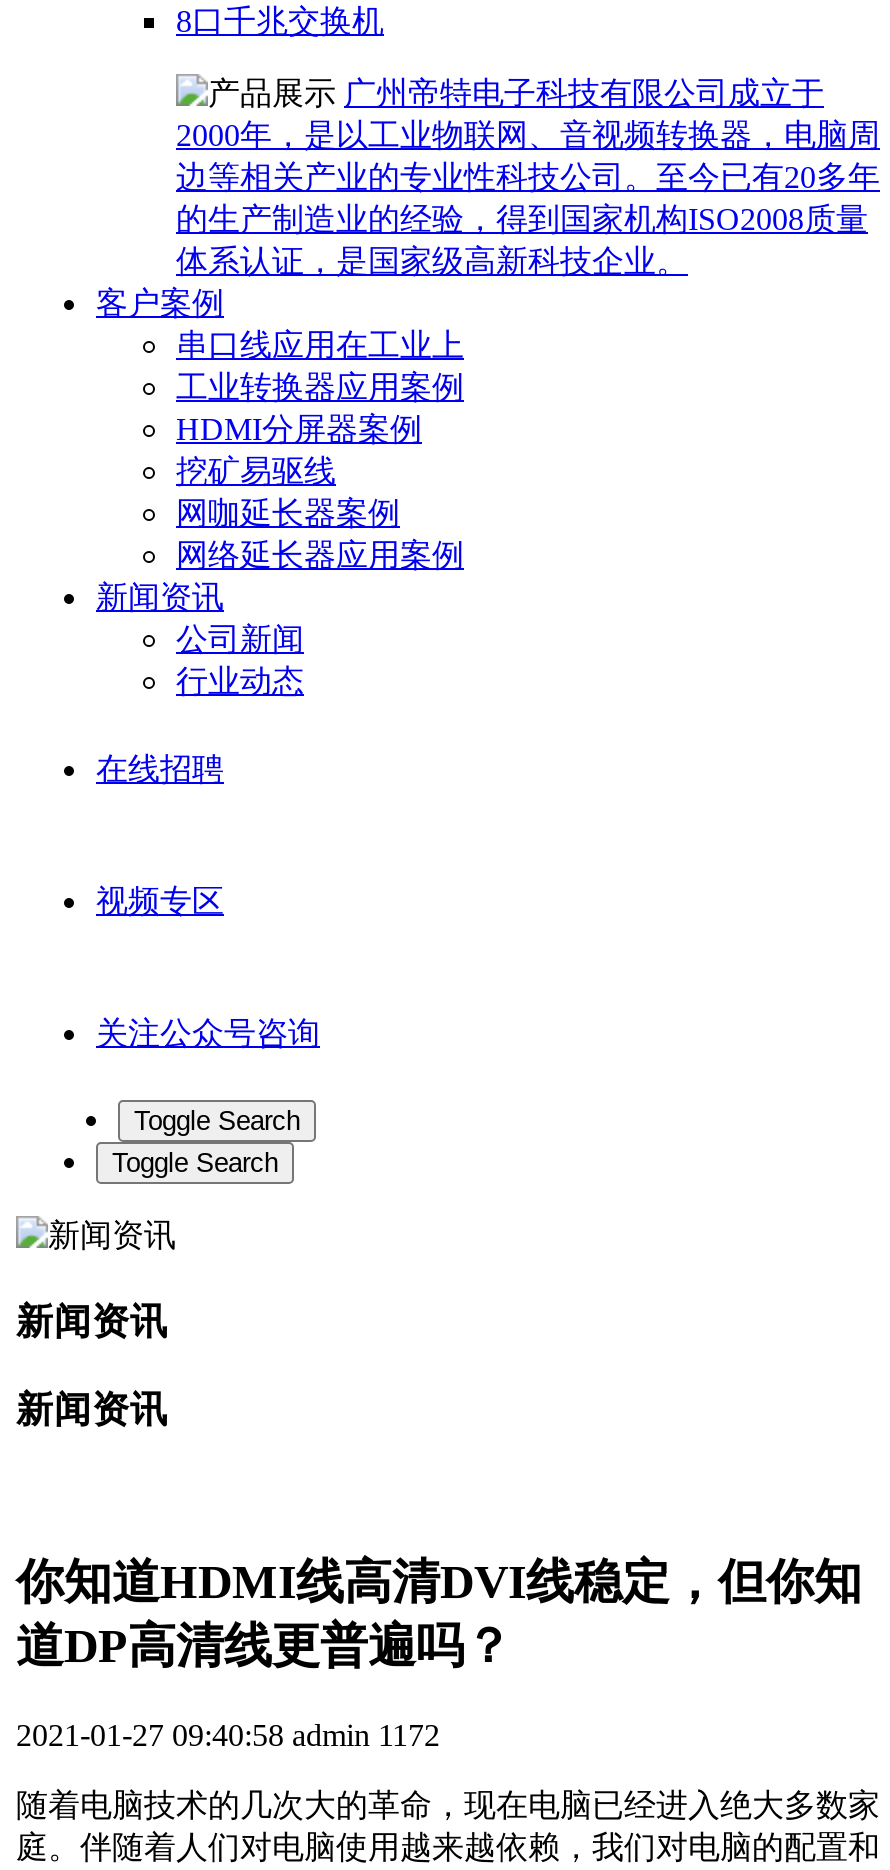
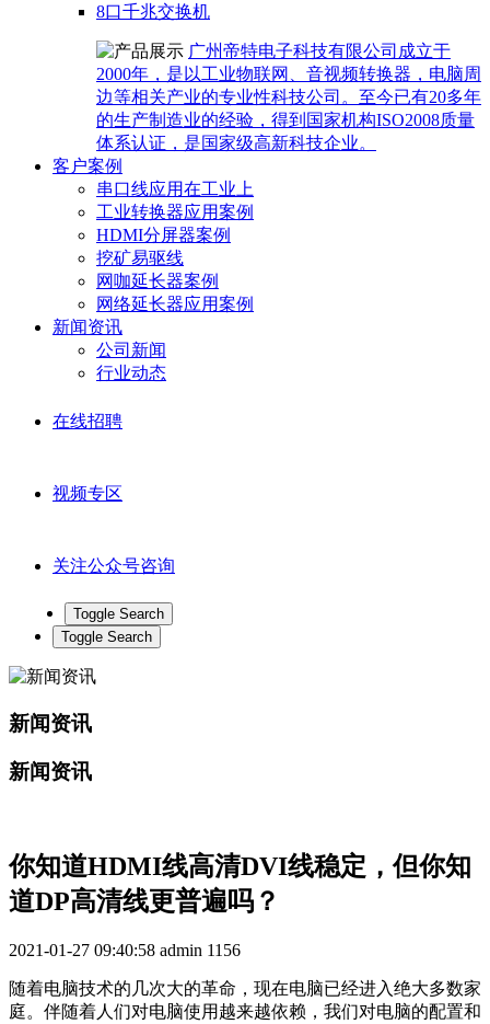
- 2021-01-27 09:40:58 admin 1172
+ 2021-01-27 09:40:58 admin 1156
